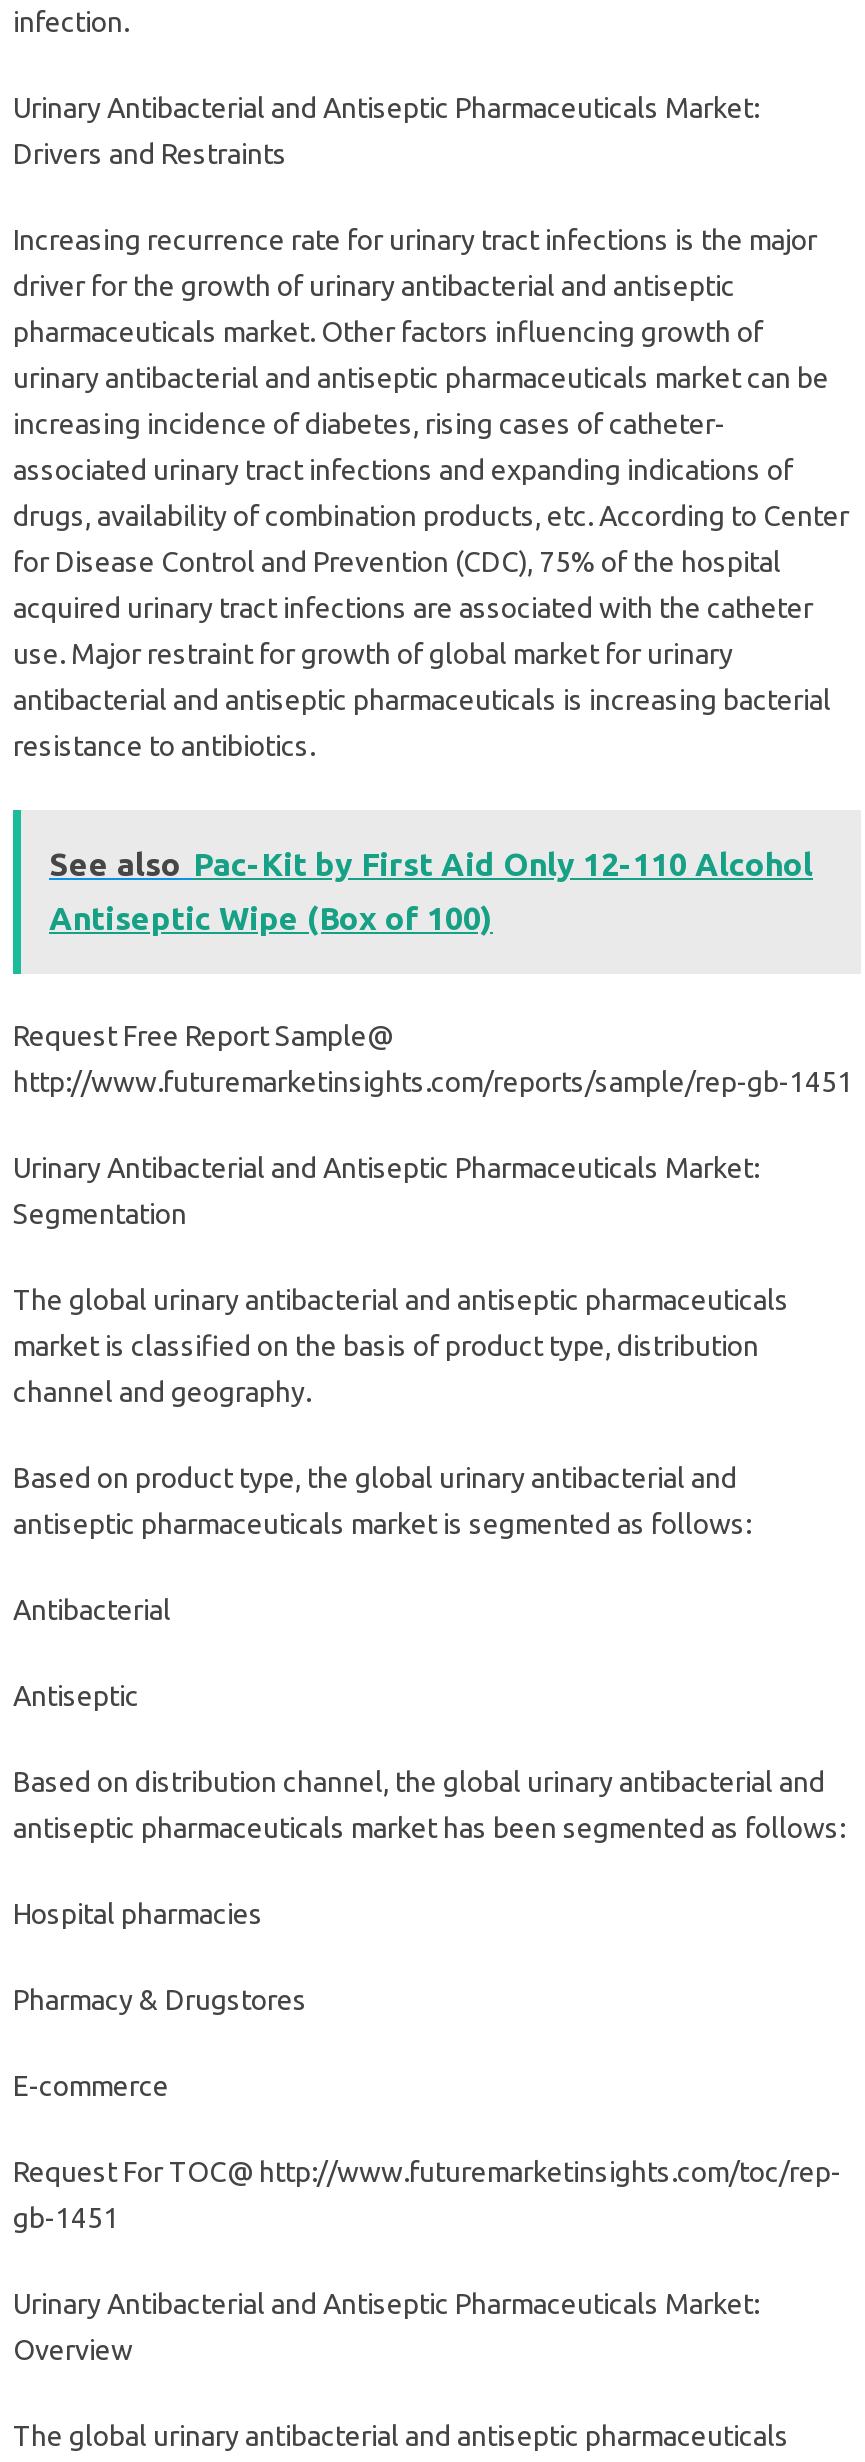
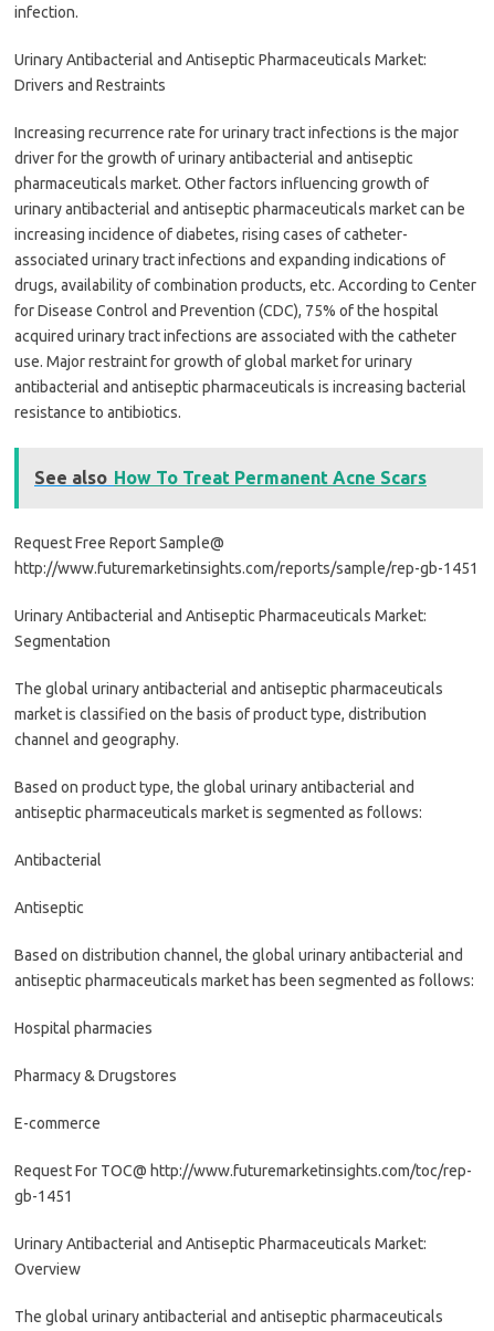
- See also Pac-Kit by First Aid Only 12-110 Alcohol
- Antiseptic Wipe (Box of 100)
+ See also How To Treat Permanent Acne Scars
